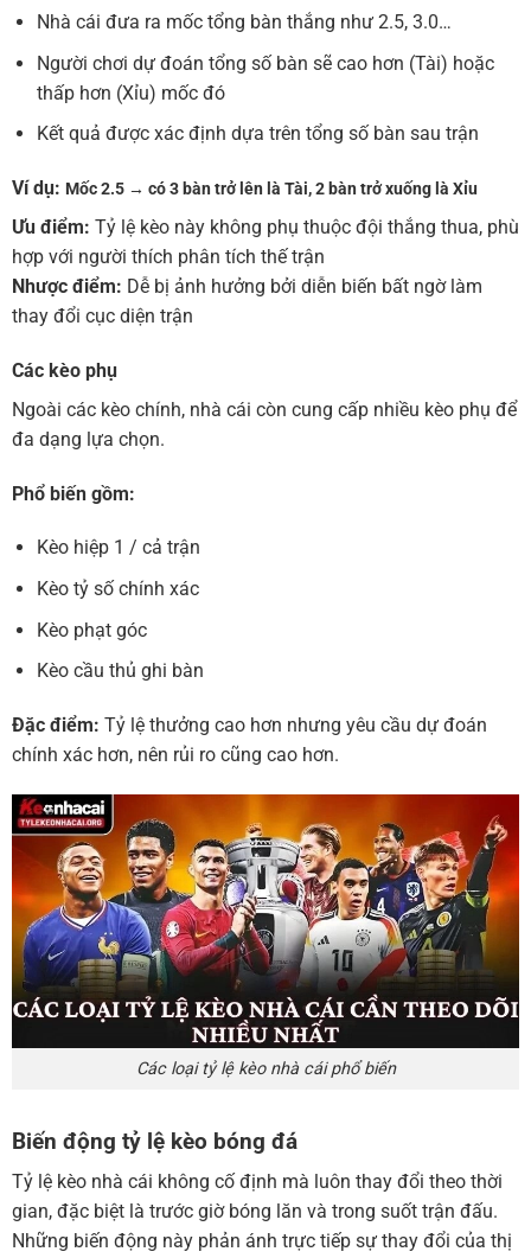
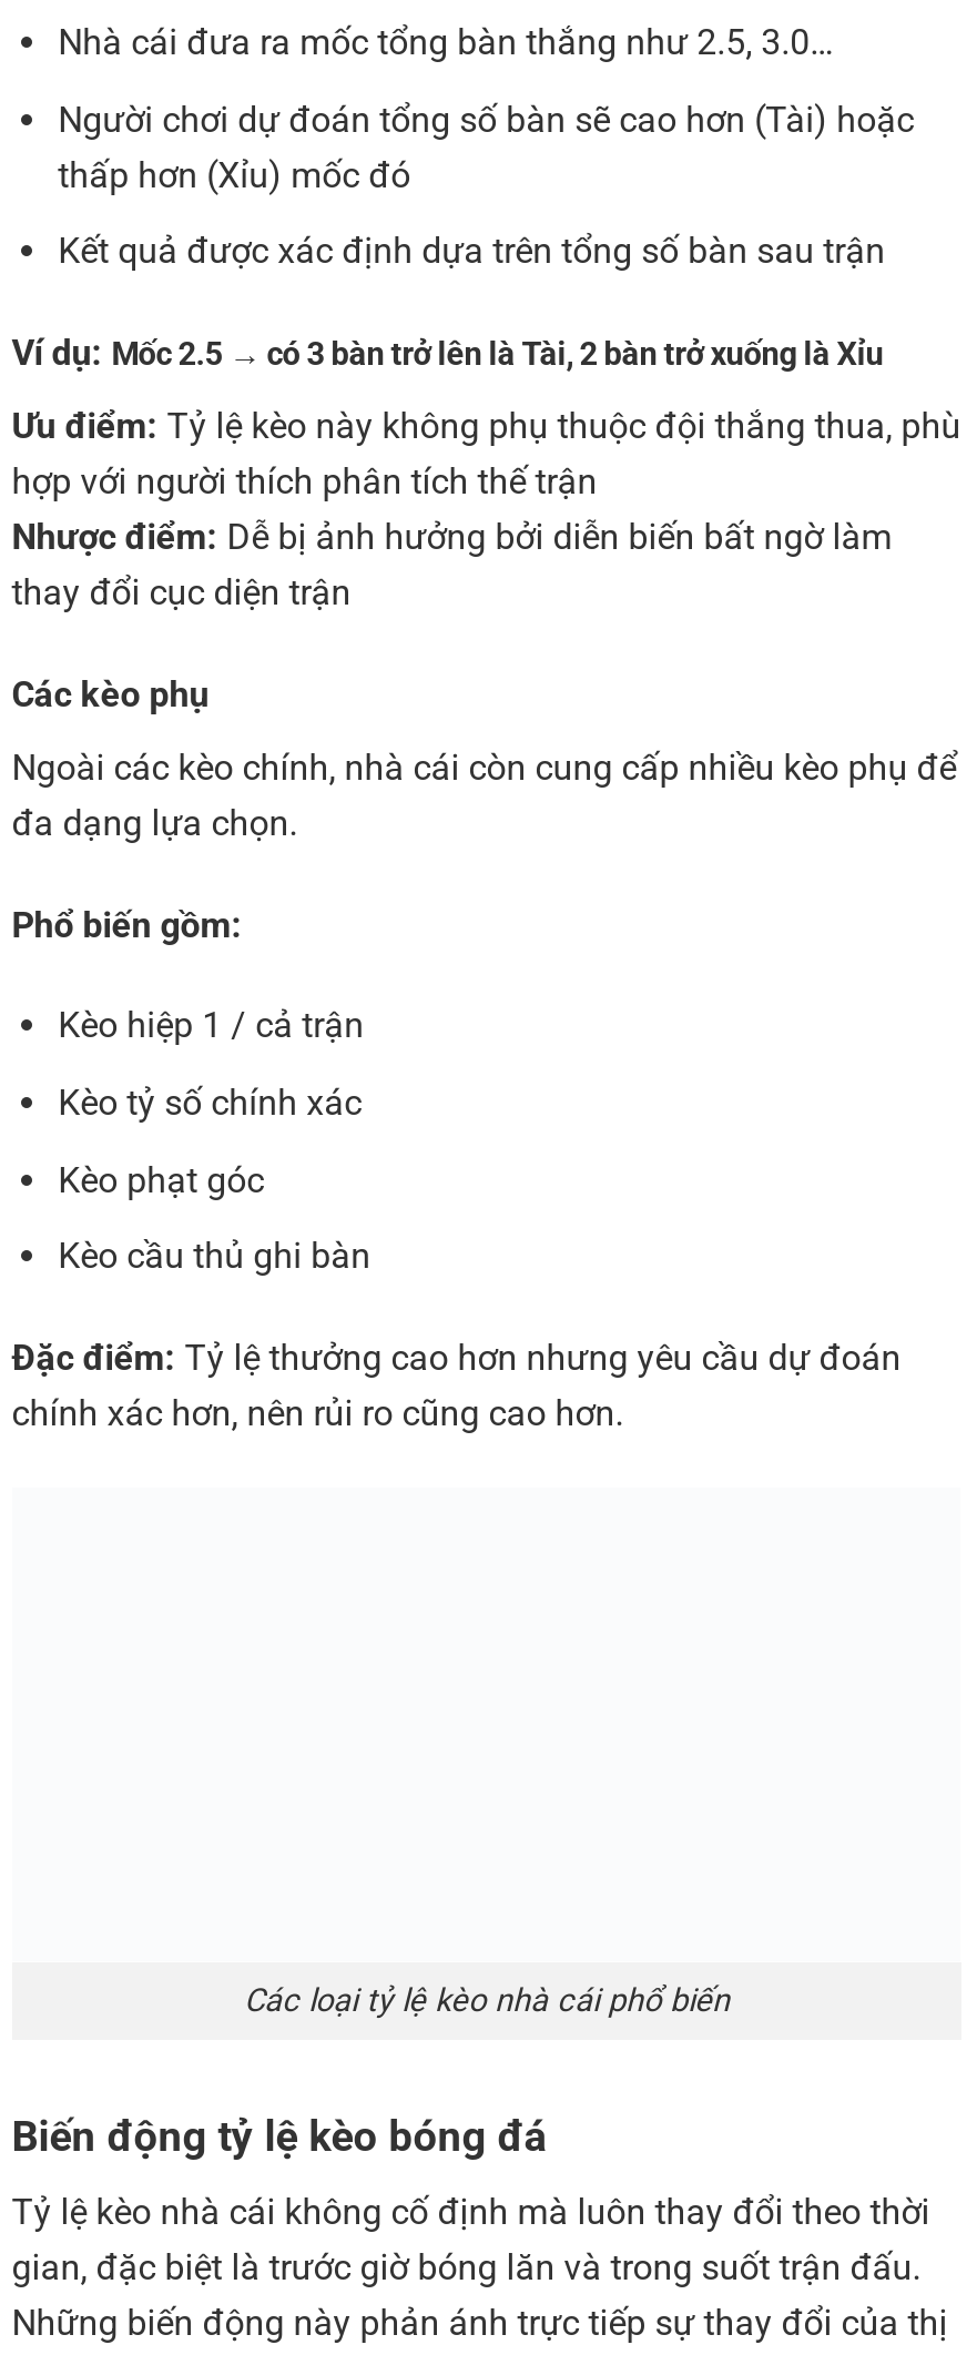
- [image]
